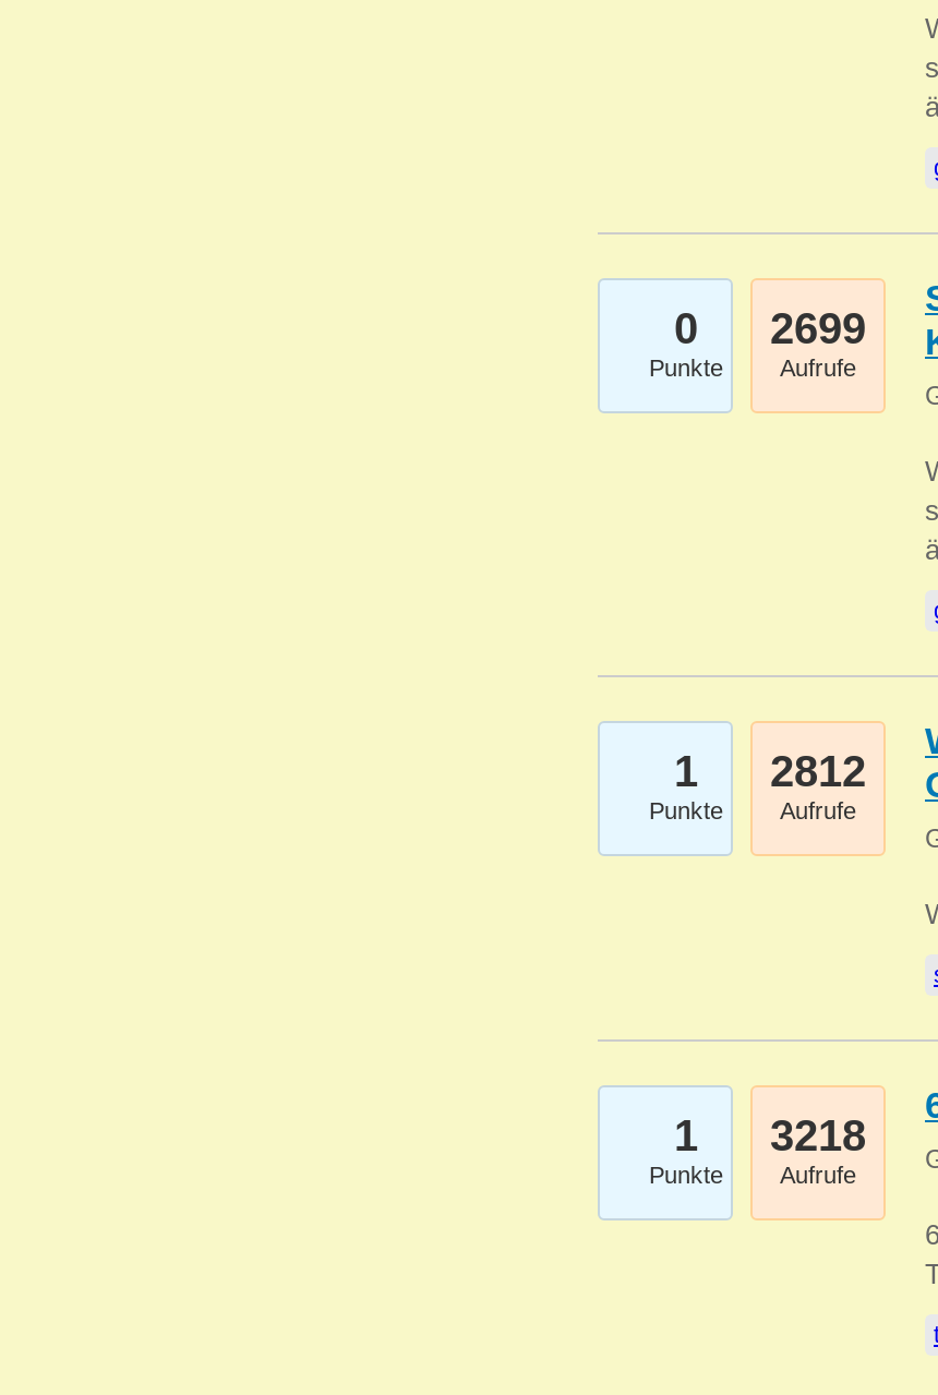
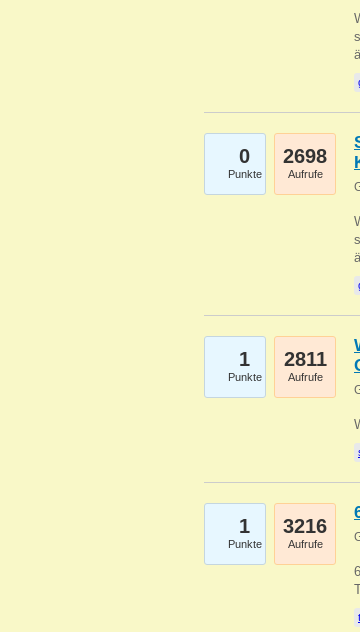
- 2699
+ 2698

- 2812
+ 2811

- 3218
+ 3216
